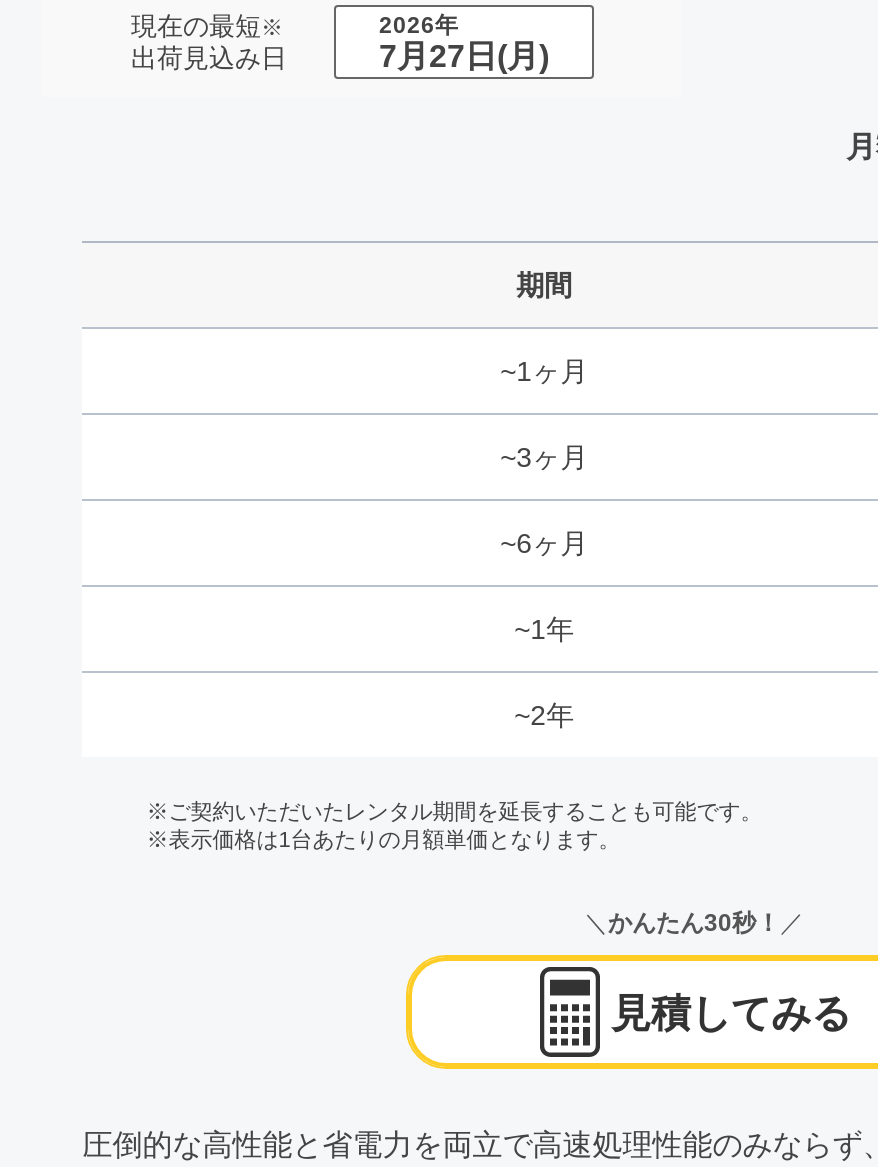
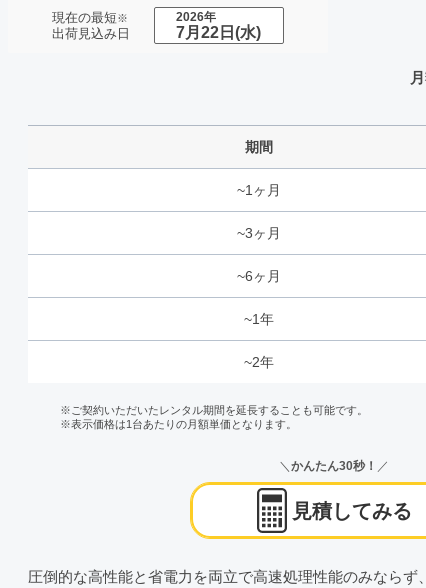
- 7月27日(月)
+ 7月22日(水)
